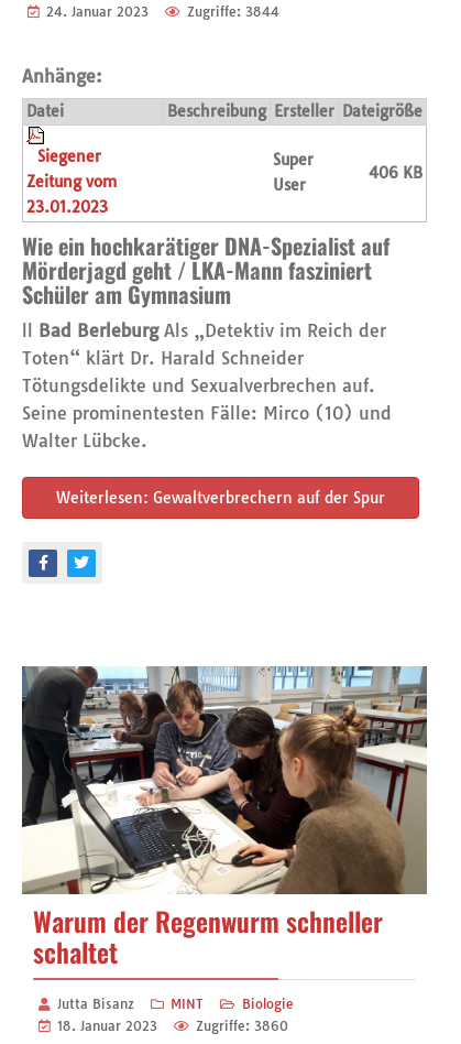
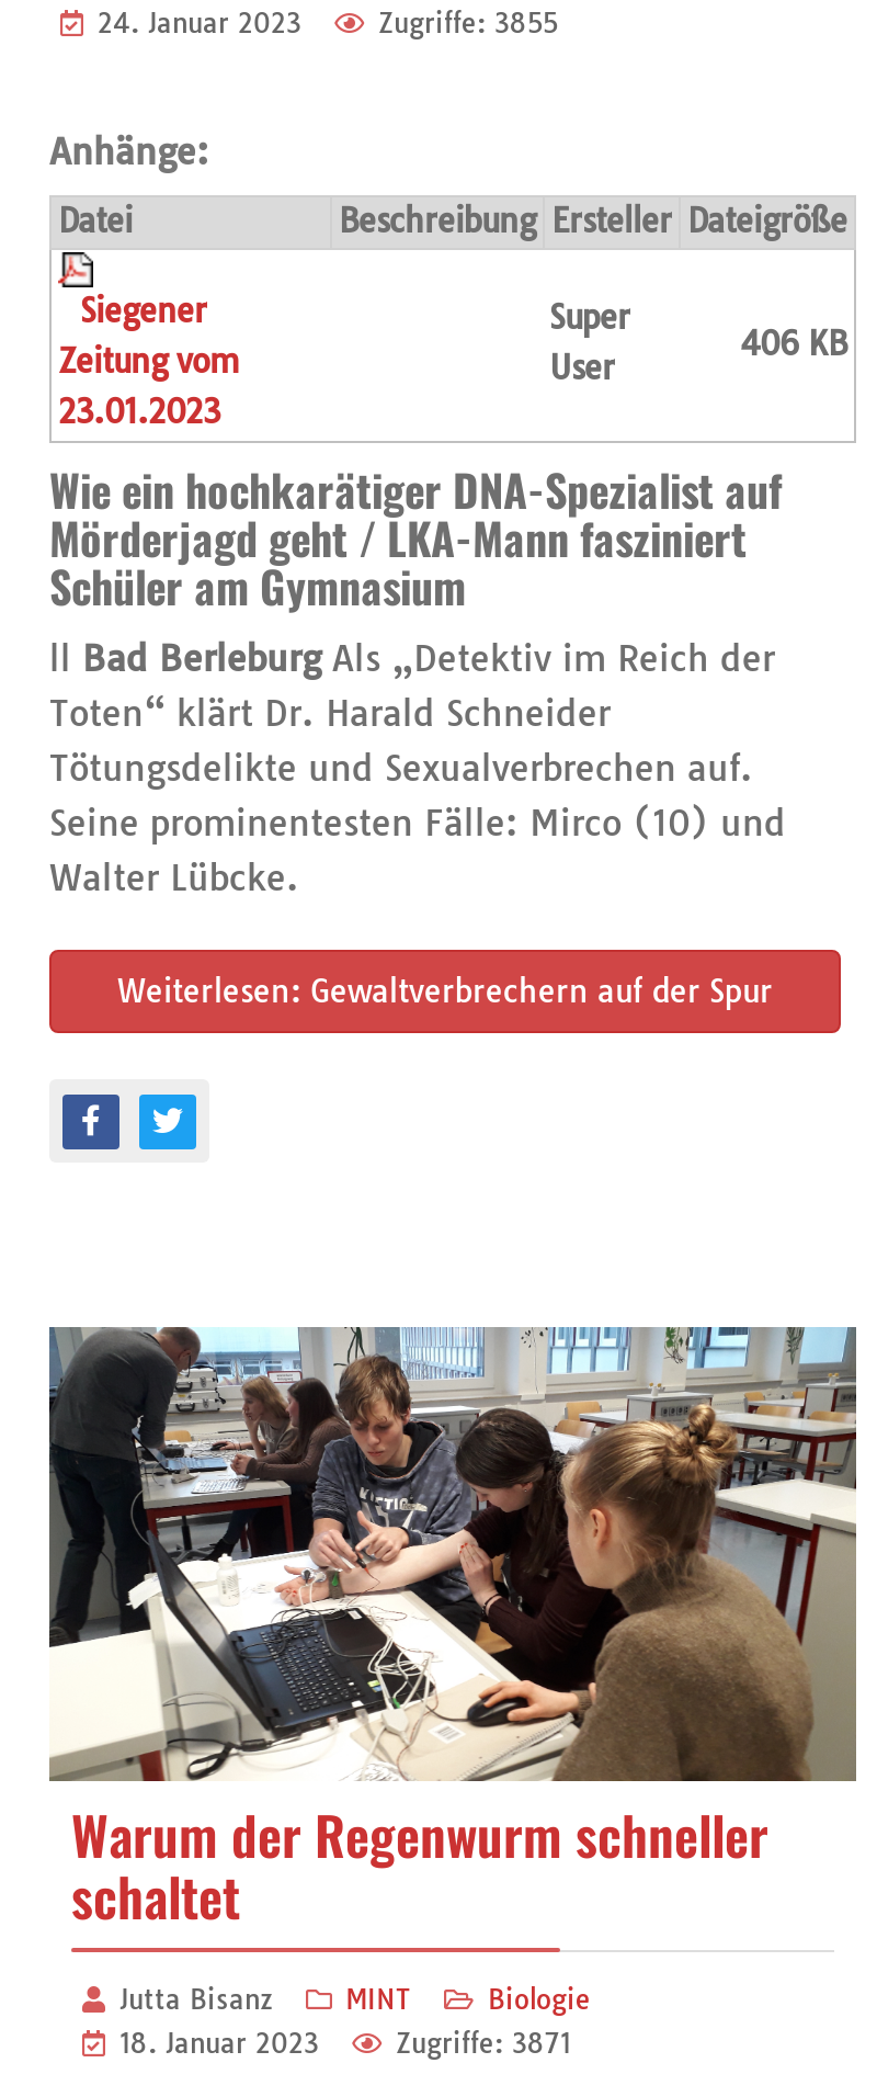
- Zugriffe: 3844
+ Zugriffe: 3855

- Zugriffe: 3860
+ Zugriffe: 3871
